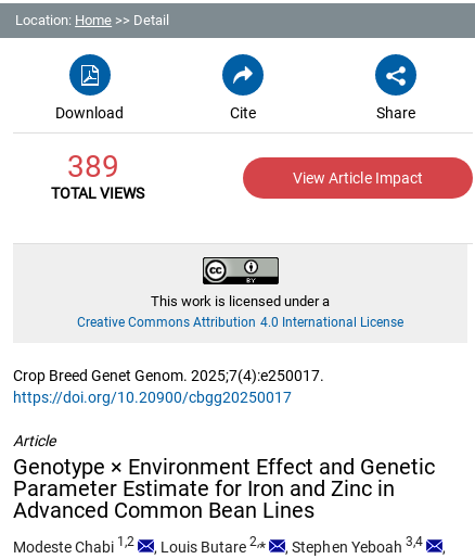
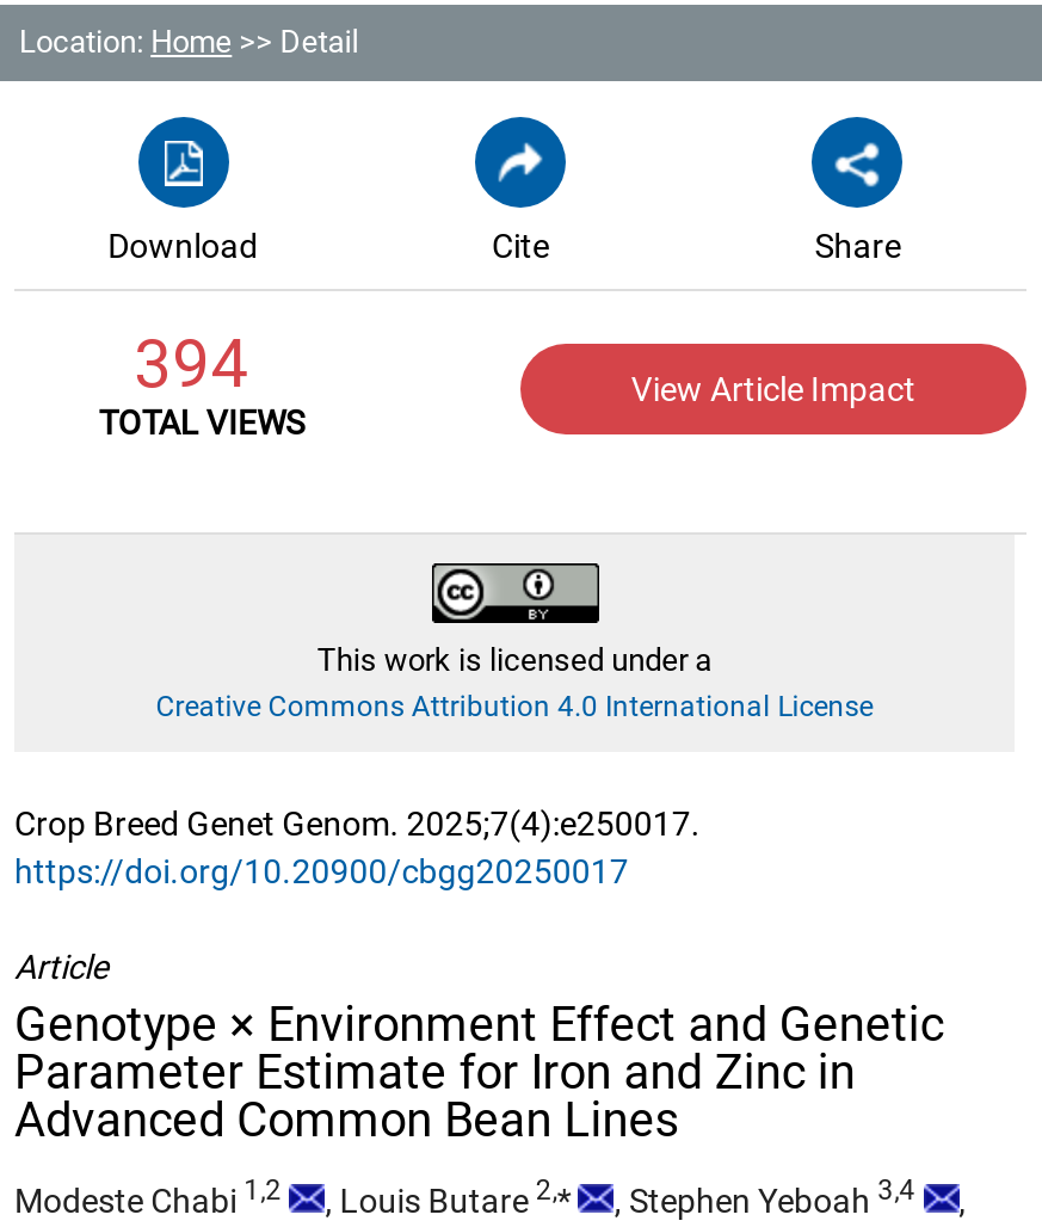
- 389
+ 394
